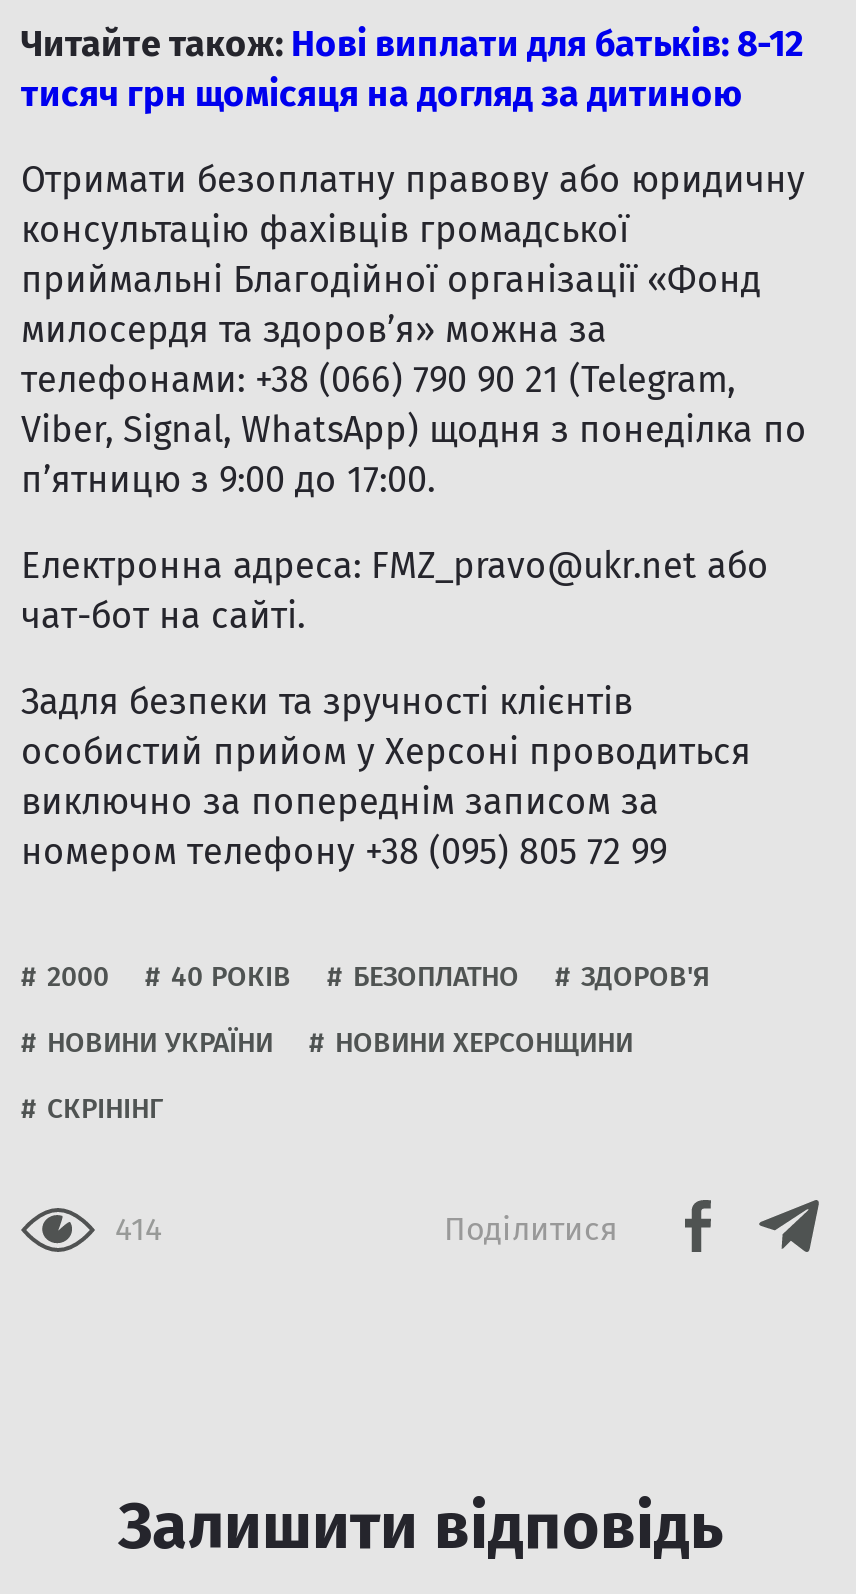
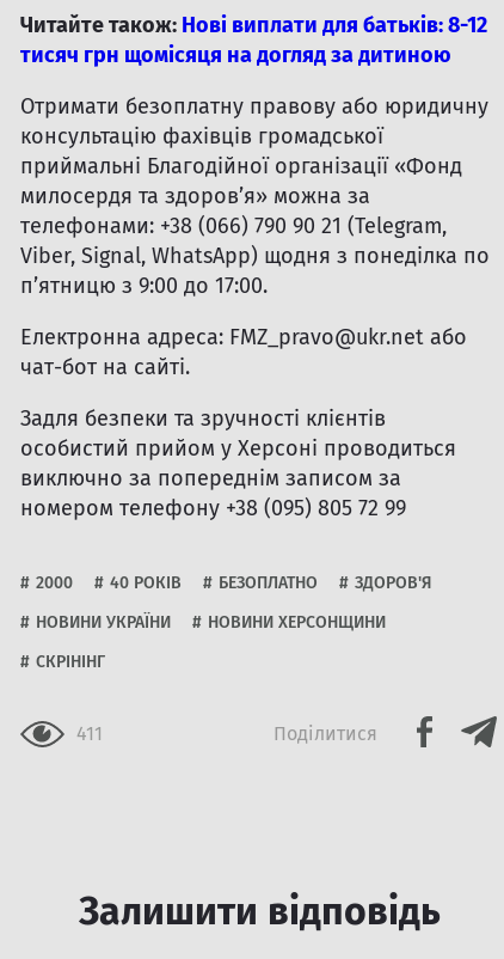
- 414
+ 411
